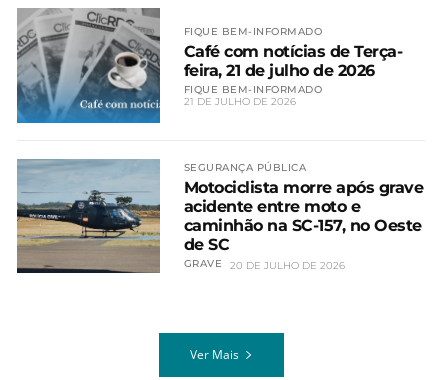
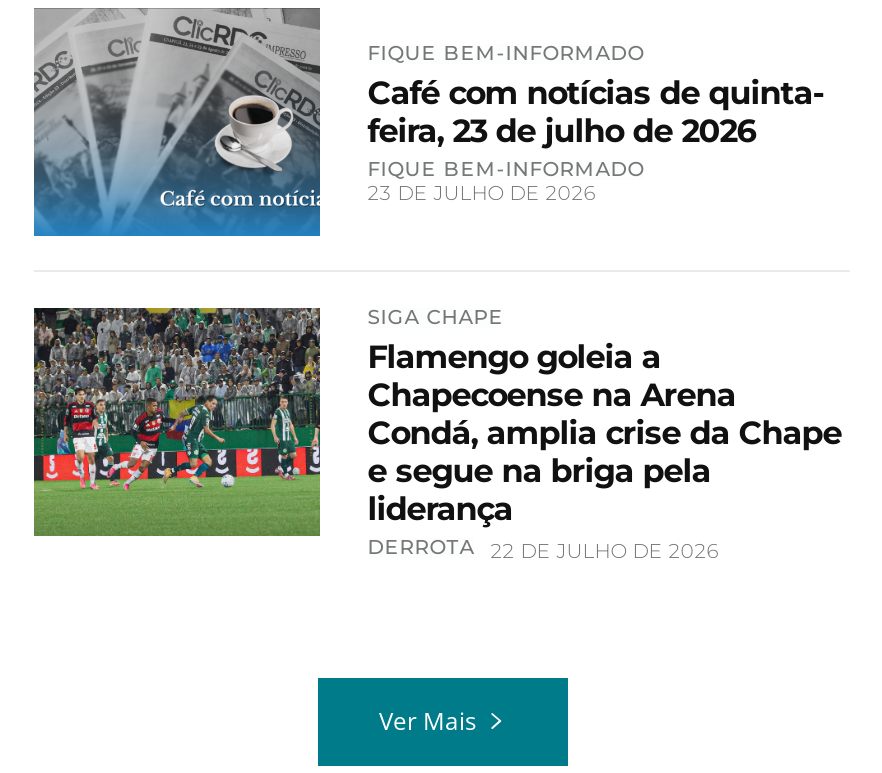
- Café com notícias de Terça-
+ Café com notícias de quinta-

- feira, 21 de julho de 2026
+ feira, 23 de julho de 2026

- 21 DE JULHO DE 2026
+ 23 DE JULHO DE 2026

- [image]
- SEGURANÇA PÚBLICA
- Motociclista morre após grave
- acidente entre moto e
- caminhão na SC-157, no Oeste
- de SC
- GRAVE
- 20 DE JULHO DE 2026
+ [image]
+ SIGA CHAPE
+ Flamengo goleia a
+ Chapecoense na Arena
+ Condá, amplia crise da Chape
+ e segue na briga pela
+ liderança
+ DERROTA
+ 22 DE JULHO DE 2026
